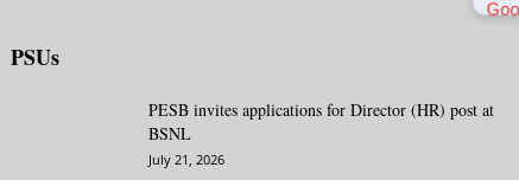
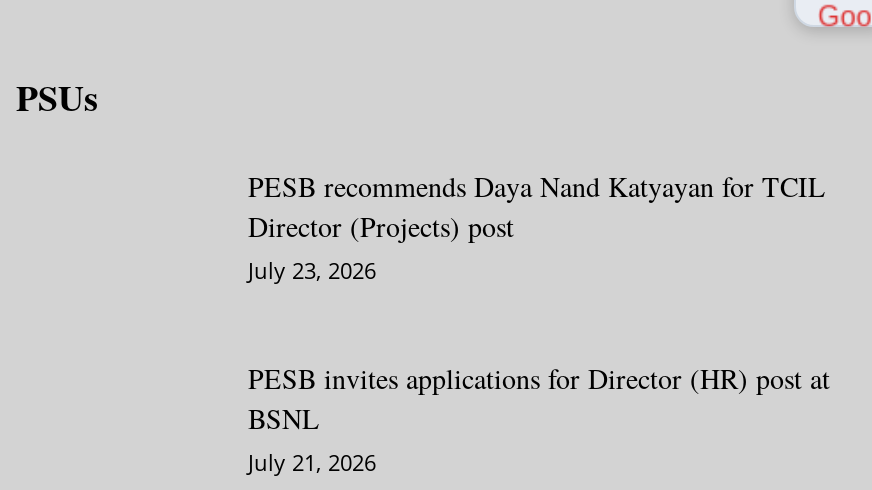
+ PESB recommends Daya Nand Katyayan for TCIL
+ Director (Projects) post
+ July 23, 2026
